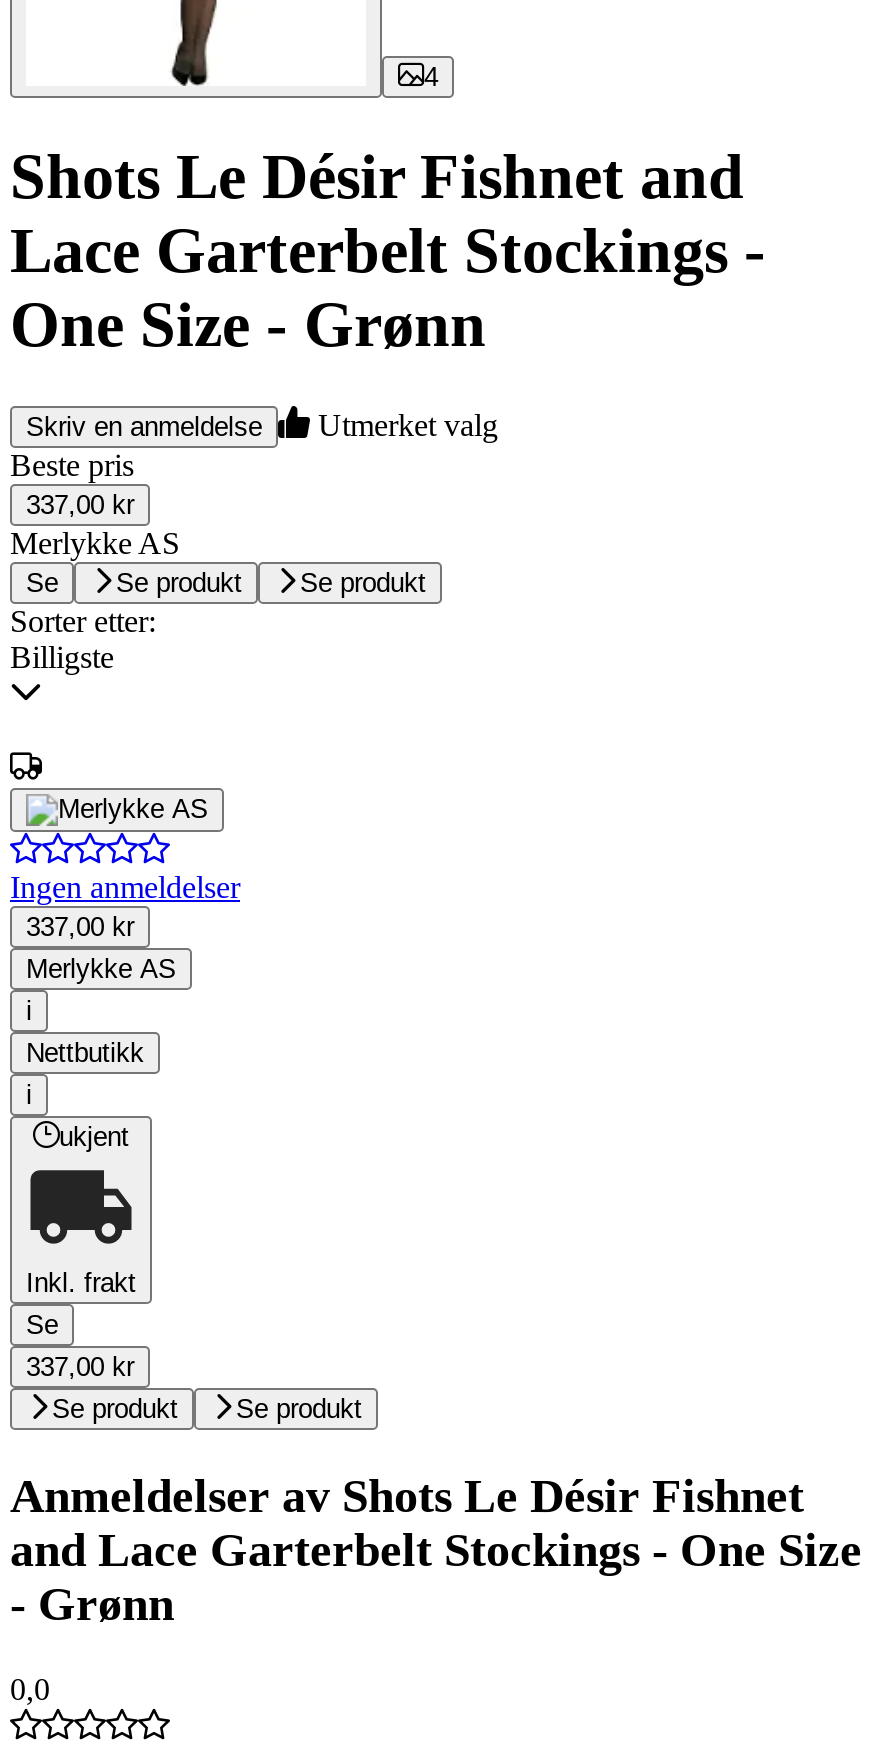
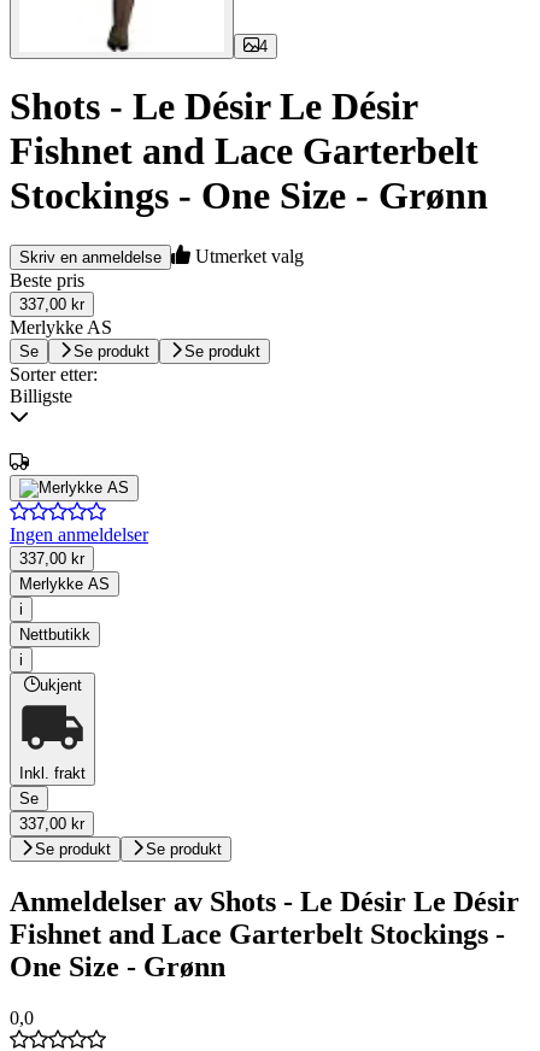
- Shots Le Désir Fishnet and
- Lace Garterbelt Stockings -
+ Shots - Le Désir Le Désir
+ Fishnet and Lace Garterbelt
+ Stockings - One Size - Grønn

moved down: One Size - Grønn

- Anmeldelser av Shots Le Désir Fishnet
- and Lace Garterbelt Stockings - One Size
- - Grønn
+ Anmeldelser av Shots - Le Désir Le Désir
+ Fishnet and Lace Garterbelt Stockings -
